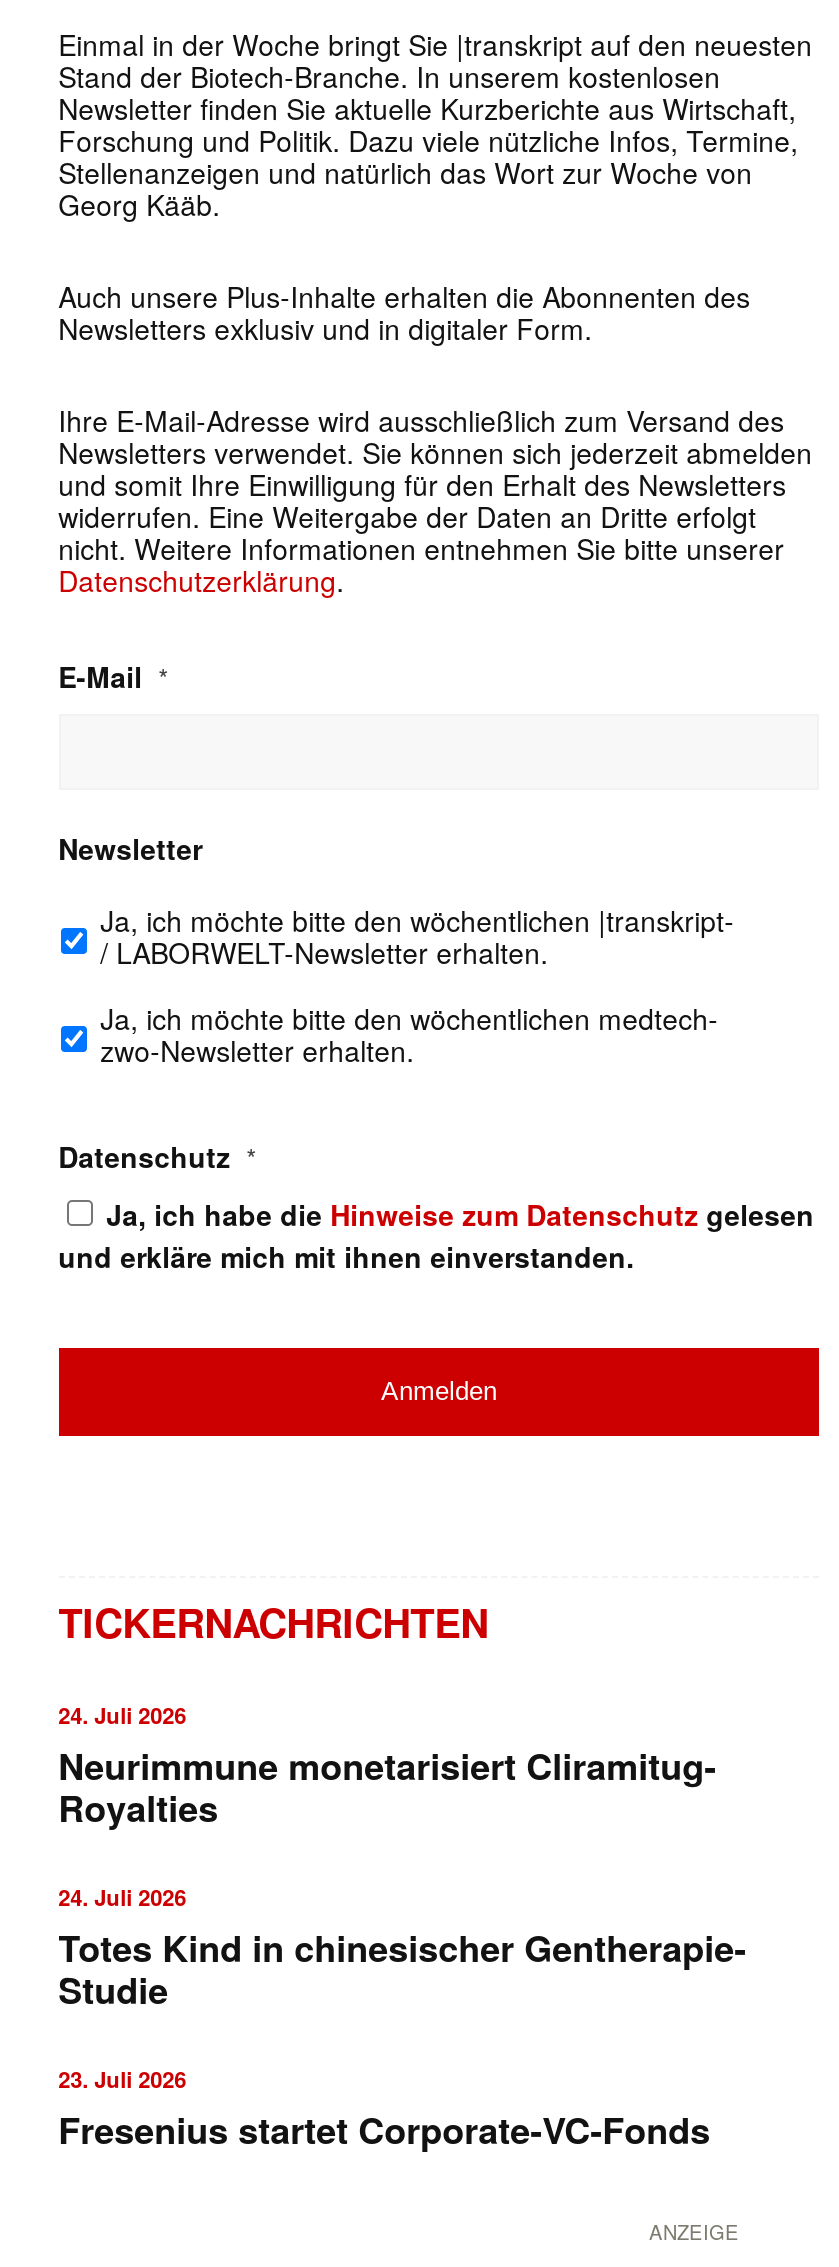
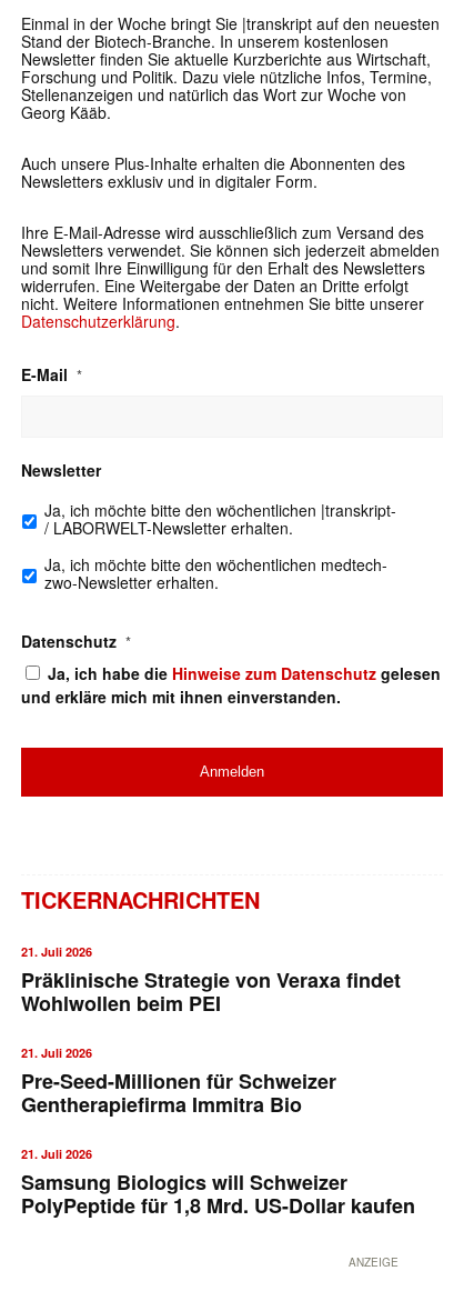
- 24. Juli 2026
- Neurimmune monetarisiert Cliramitug-
- Royalties
+ 21. Juli 2026
+ Präklinische Strategie von Veraxa findet
+ Wohlwollen beim PEI

- 24. Juli 2026
- Totes Kind in chinesischer Gentherapie-
- Studie
+ 21. Juli 2026
+ Pre-Seed-Millionen für Schweizer
+ Gentherapiefirma Immitra Bio

- 23. Juli 2026
- Fresenius startet Corporate-VC-Fonds
+ 21. Juli 2026
+ Samsung Biologics will Schweizer
+ PolyPeptide für 1,8 Mrd. US-Dollar kaufen
